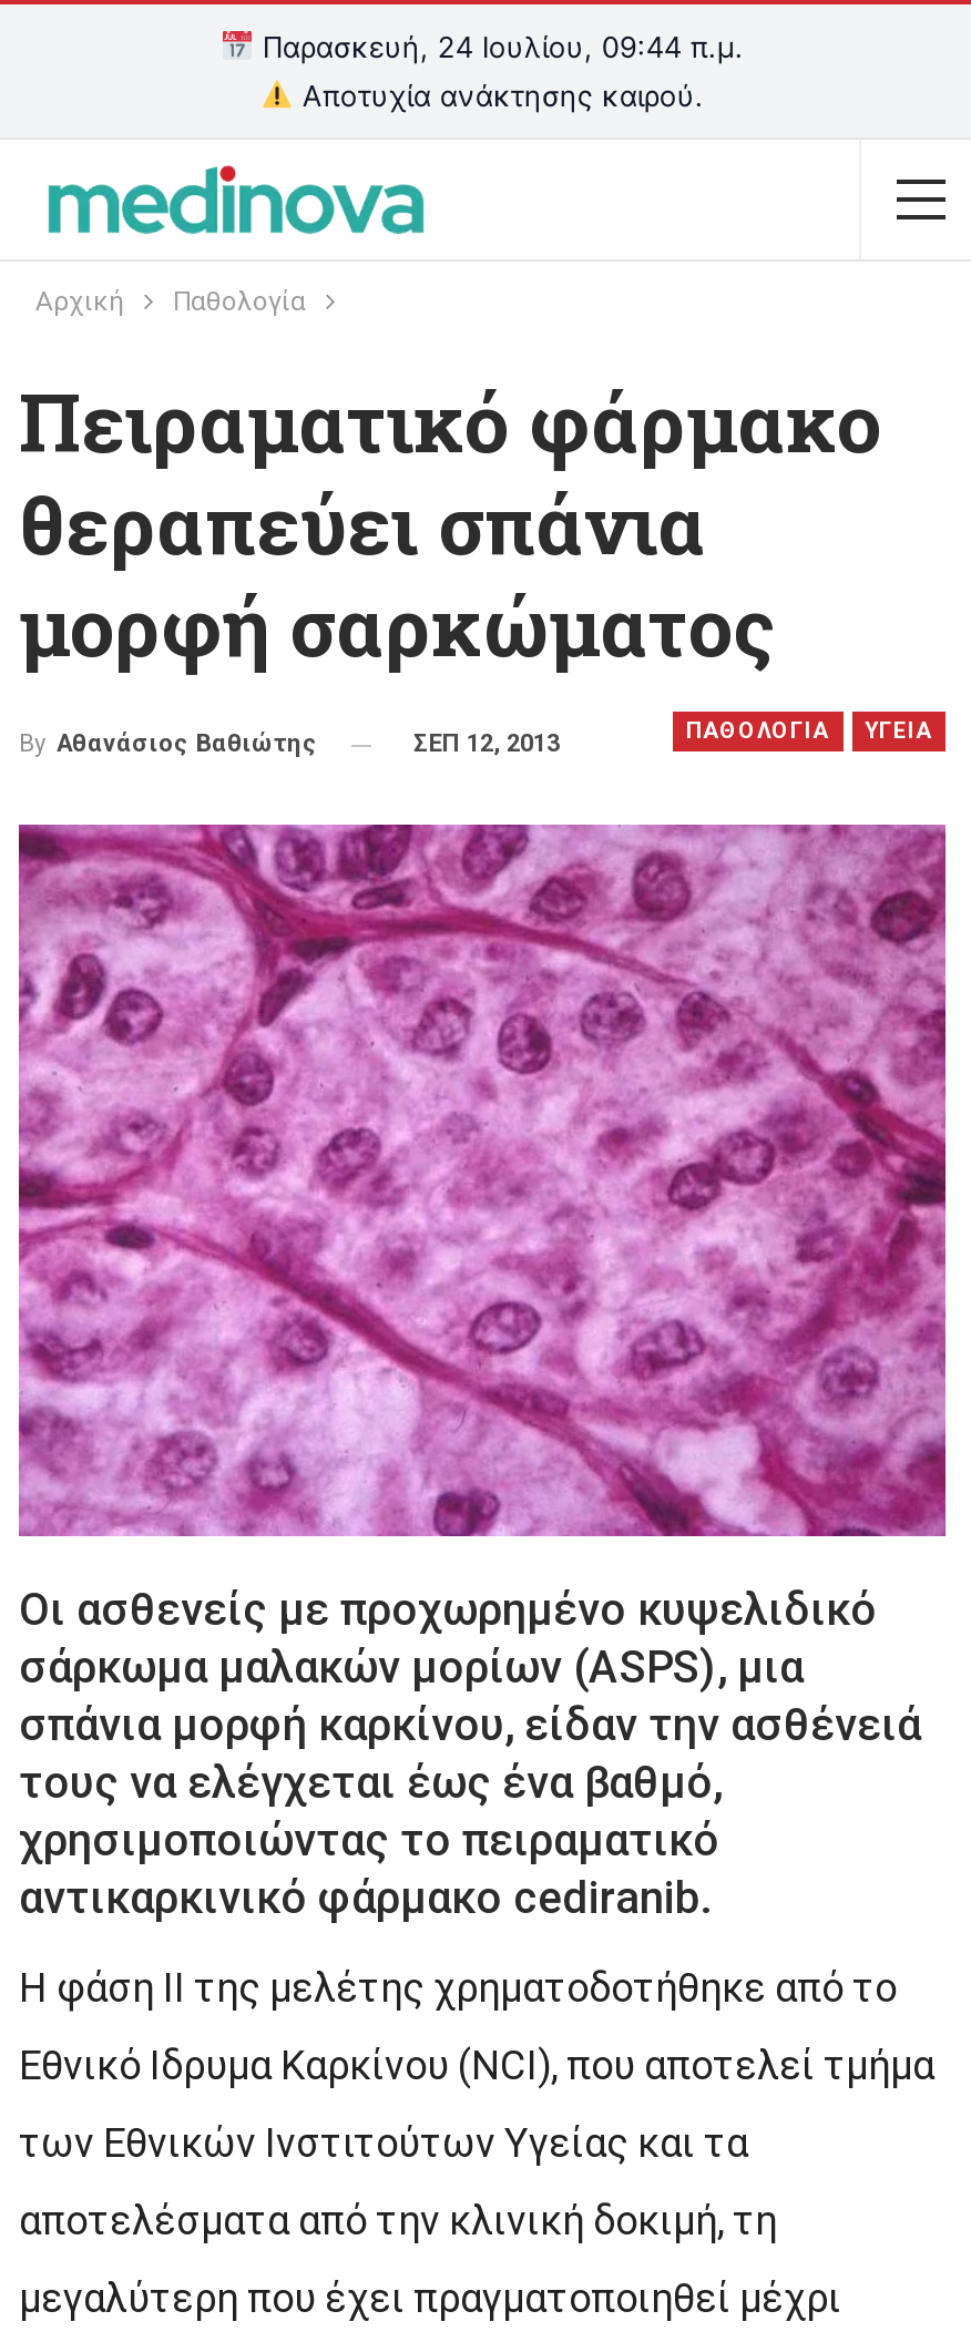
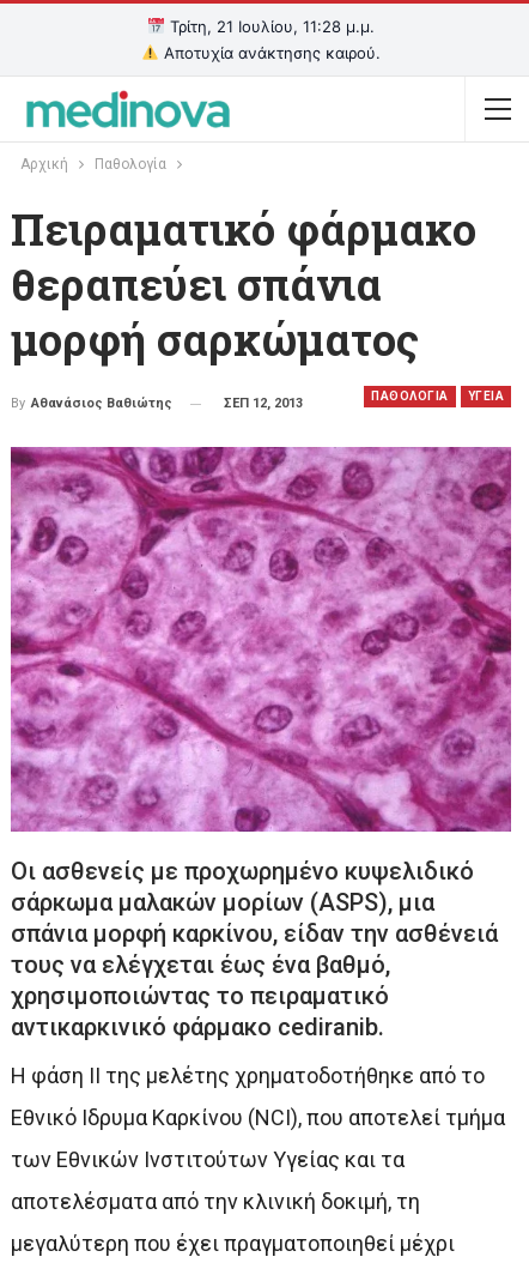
- Παρασκευή, 24 Ιουλίου, 09:44 π.μ.
+ Τρίτη, 21 Ιουλίου, 11:28 μ.μ.
